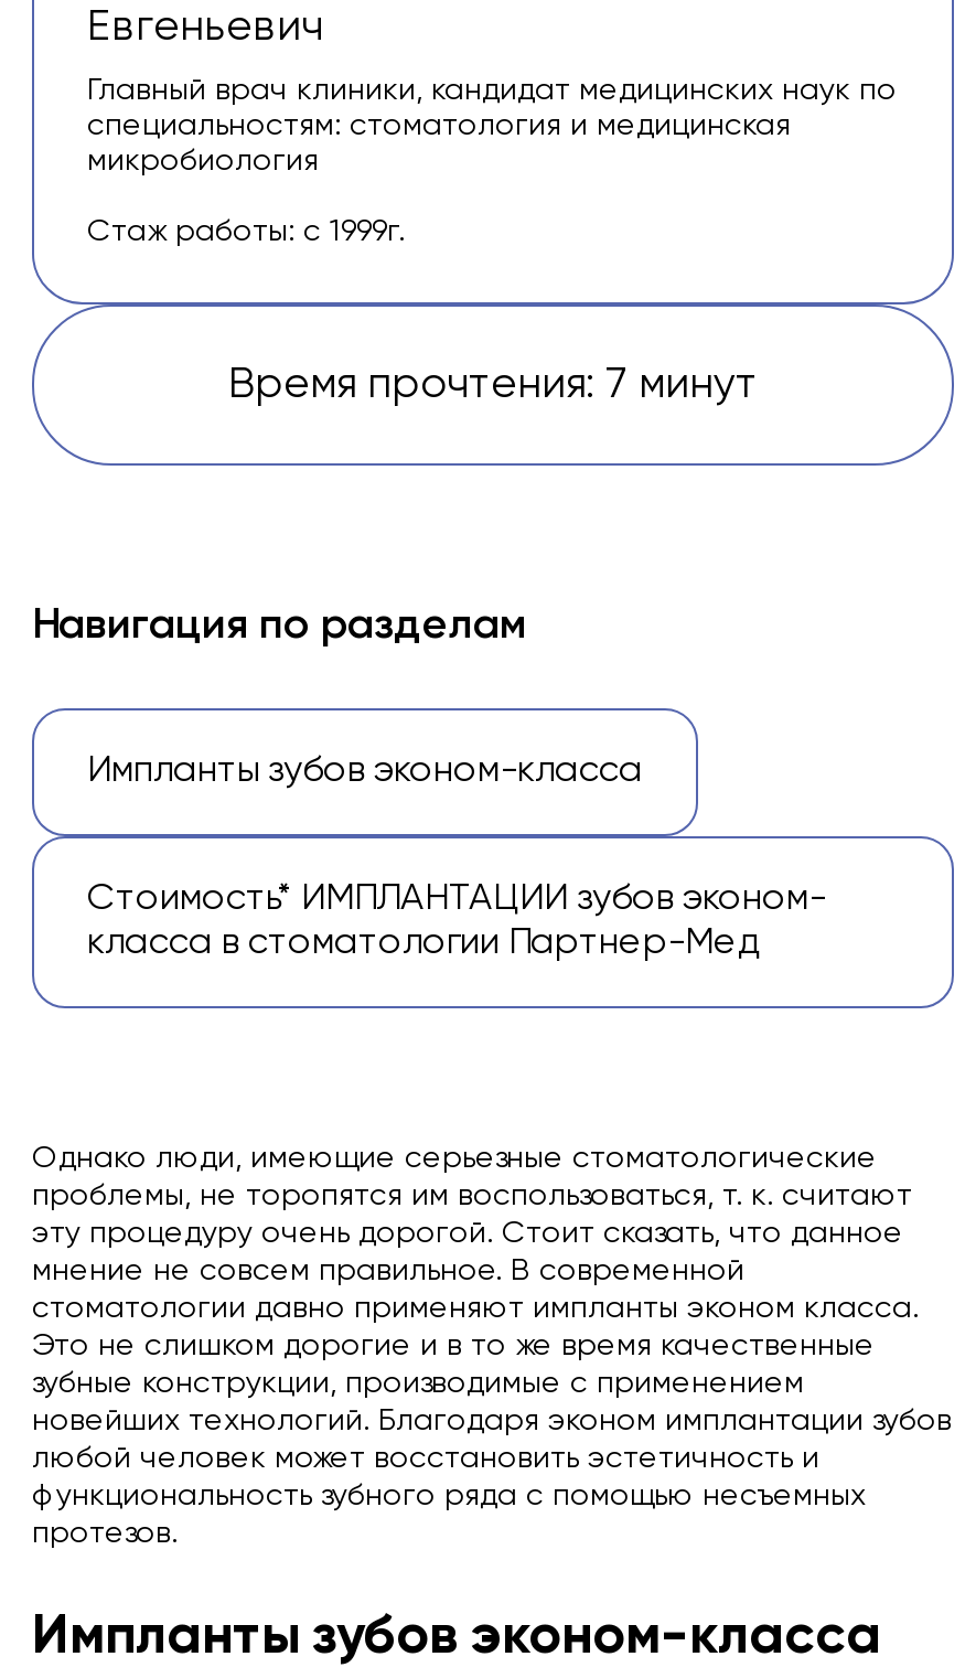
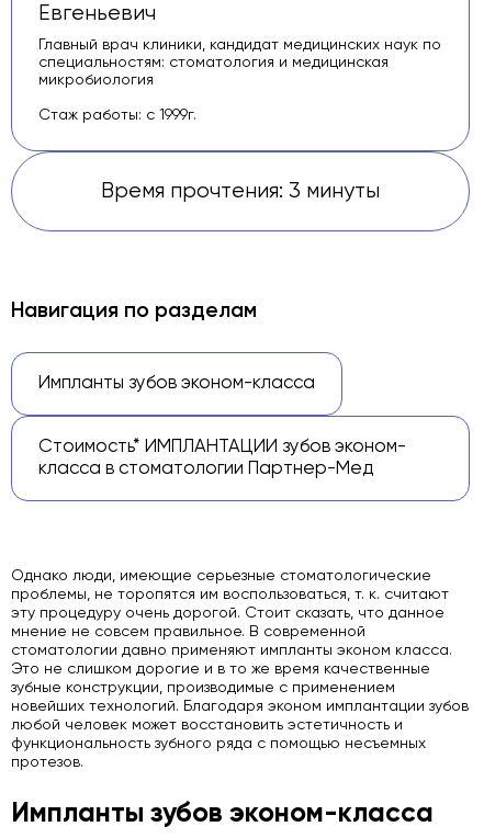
- Время прочтения: 7 минут
+ Время прочтения: 3 минуты
